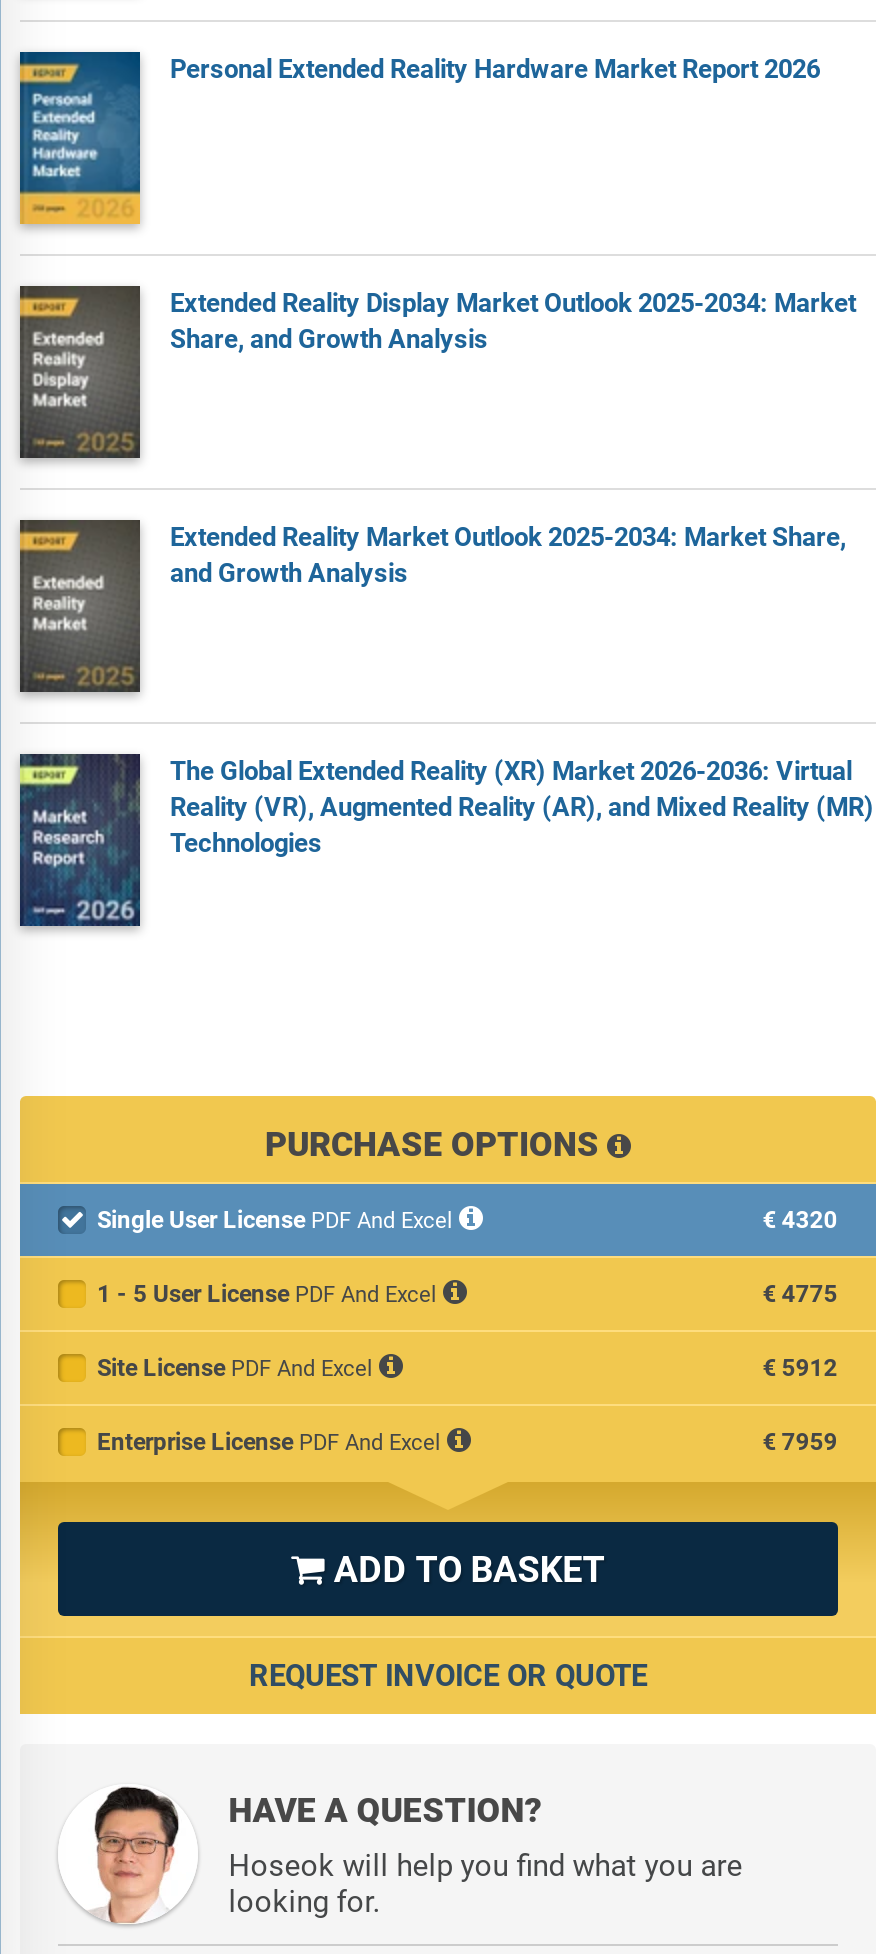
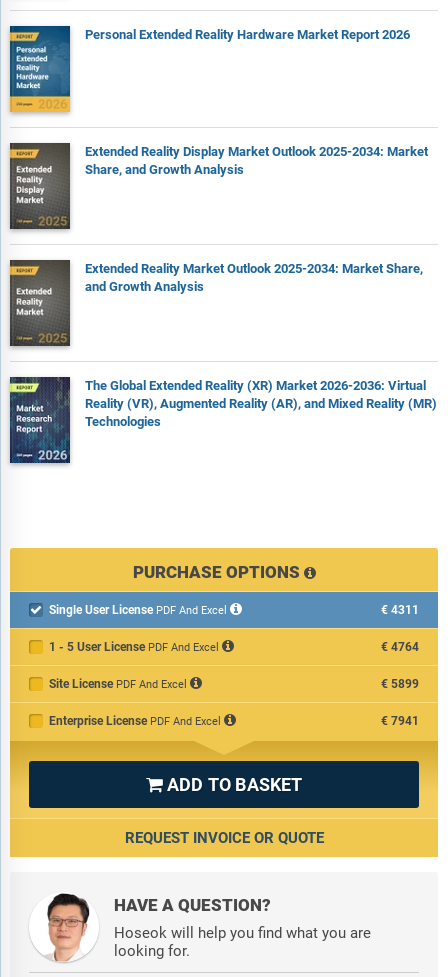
- €4320
+ €4311

- €4775
+ €4764

- €5912
+ €5899

- €7959
+ €7941
